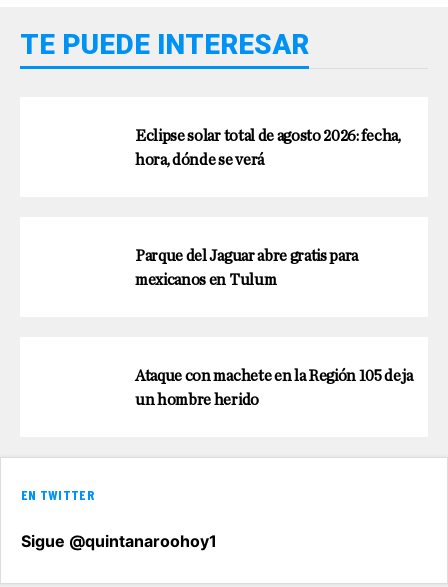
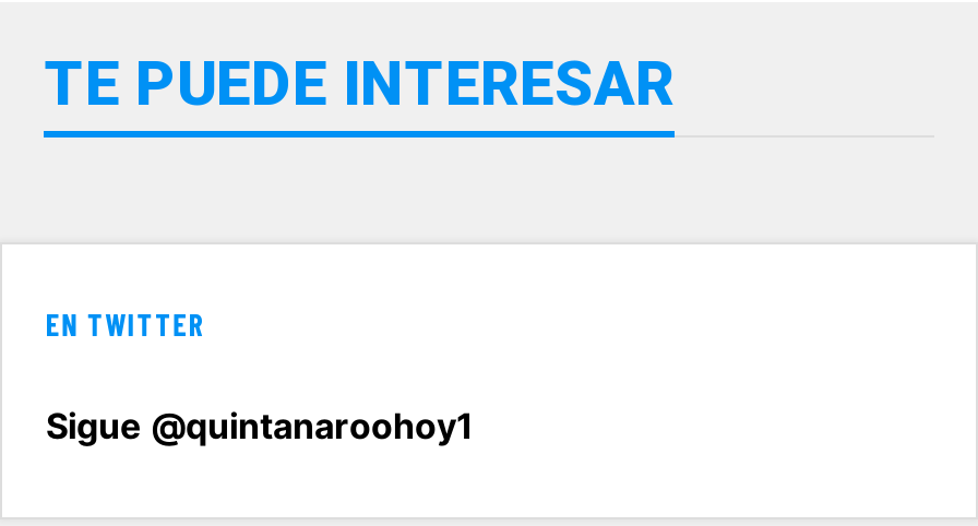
- Eclipse solar total de agosto 2026: fecha,
- hora, dónde se verá

- Parque del Jaguar abre gratis para
- mexicanos en Tulum

- Ataque con machete en la Región 105 deja
- un hombre herido
